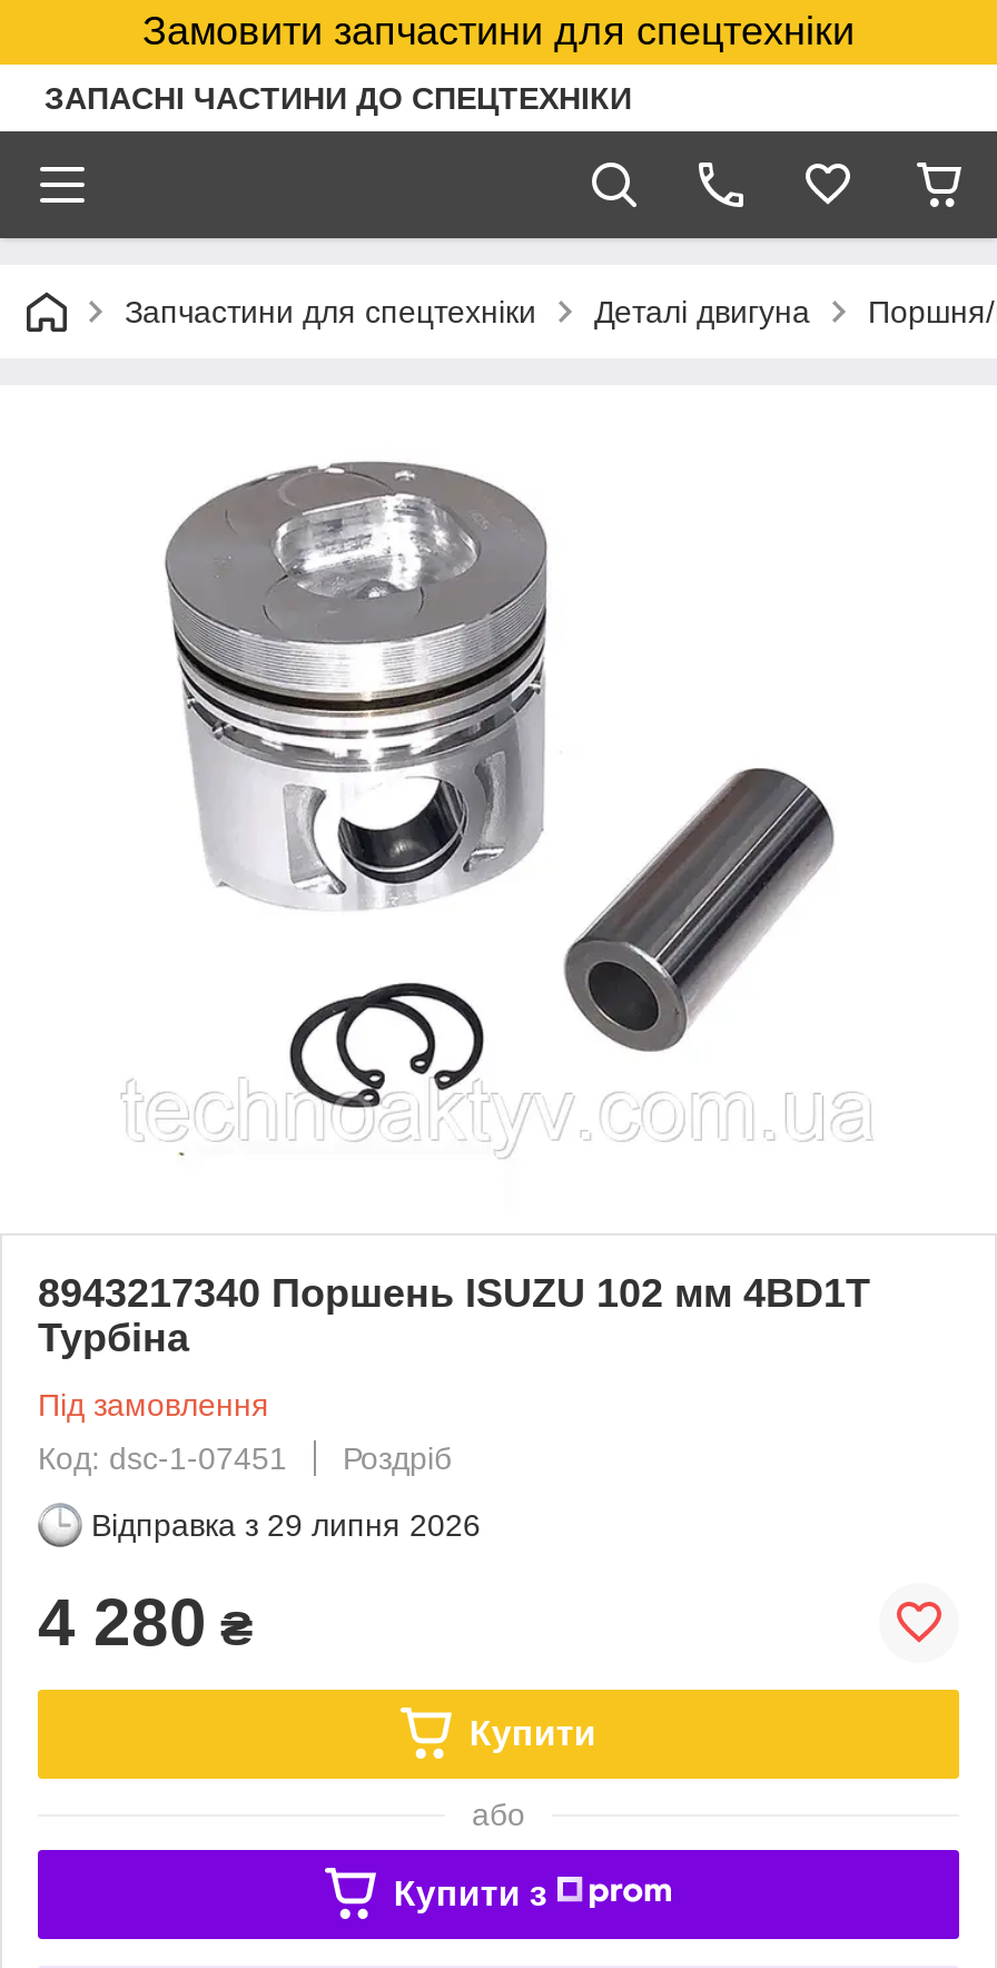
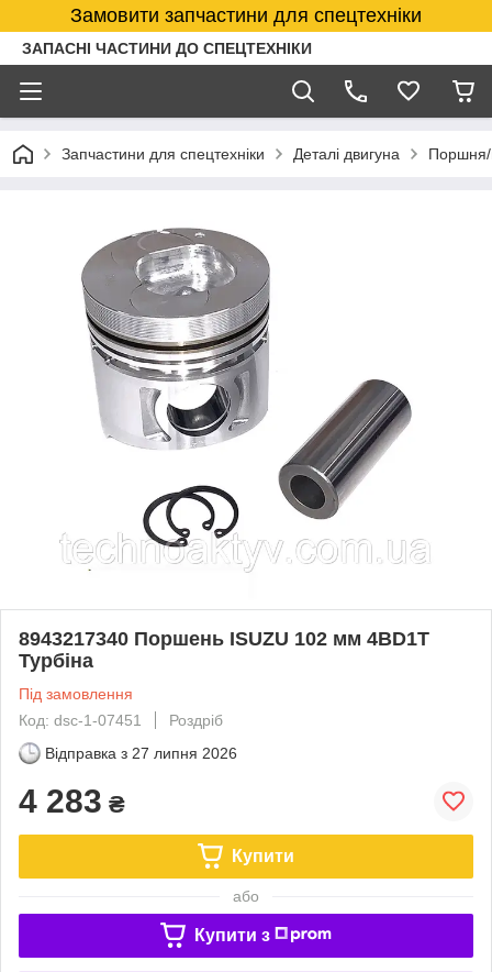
- Відправка з 29 липня 2026
+ Відправка з 27 липня 2026

- 4 280 ₴
+ 4 283 ₴
